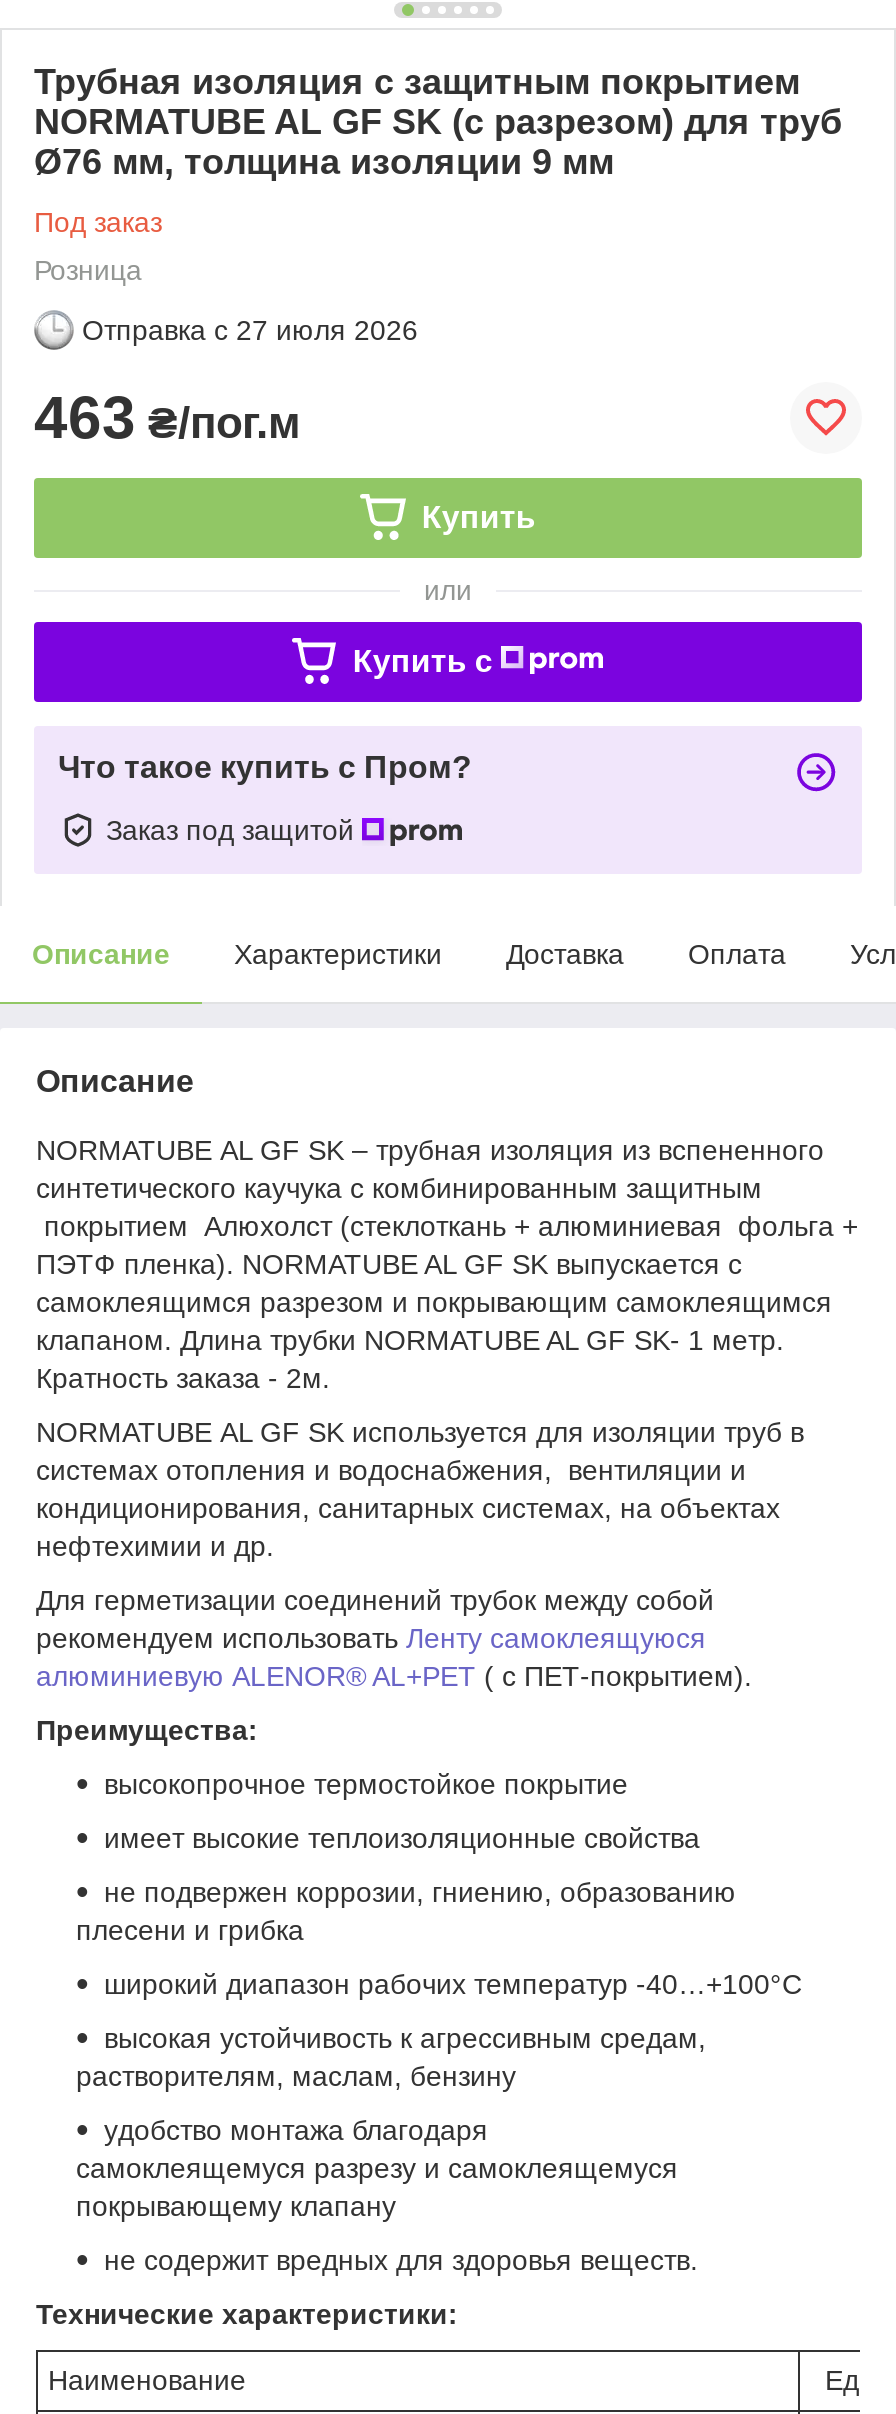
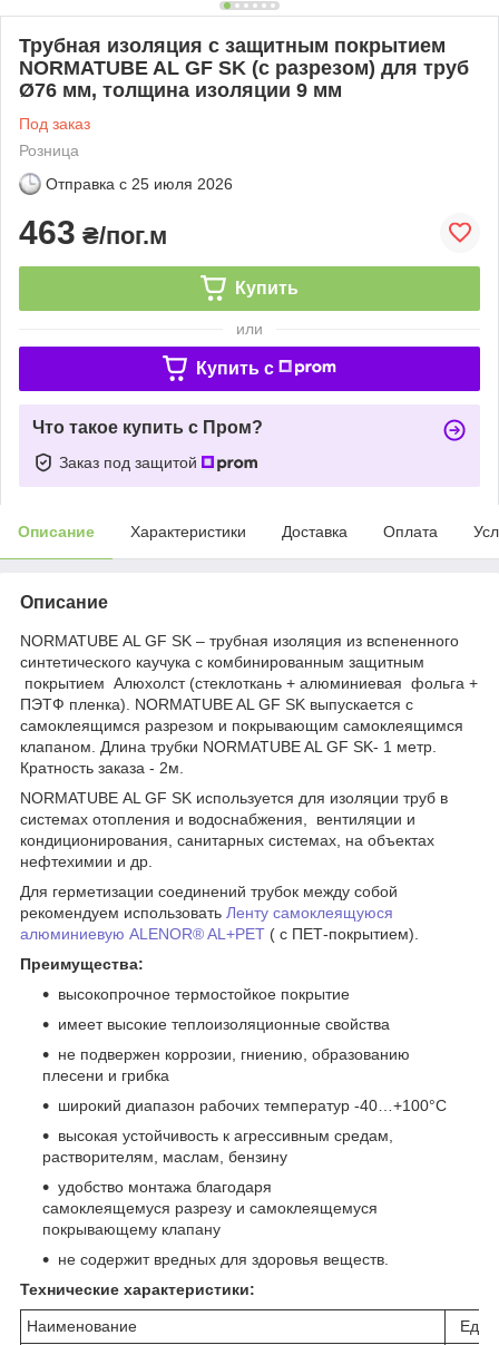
- Отправка с 27 июля 2026
+ Отправка с 25 июля 2026
